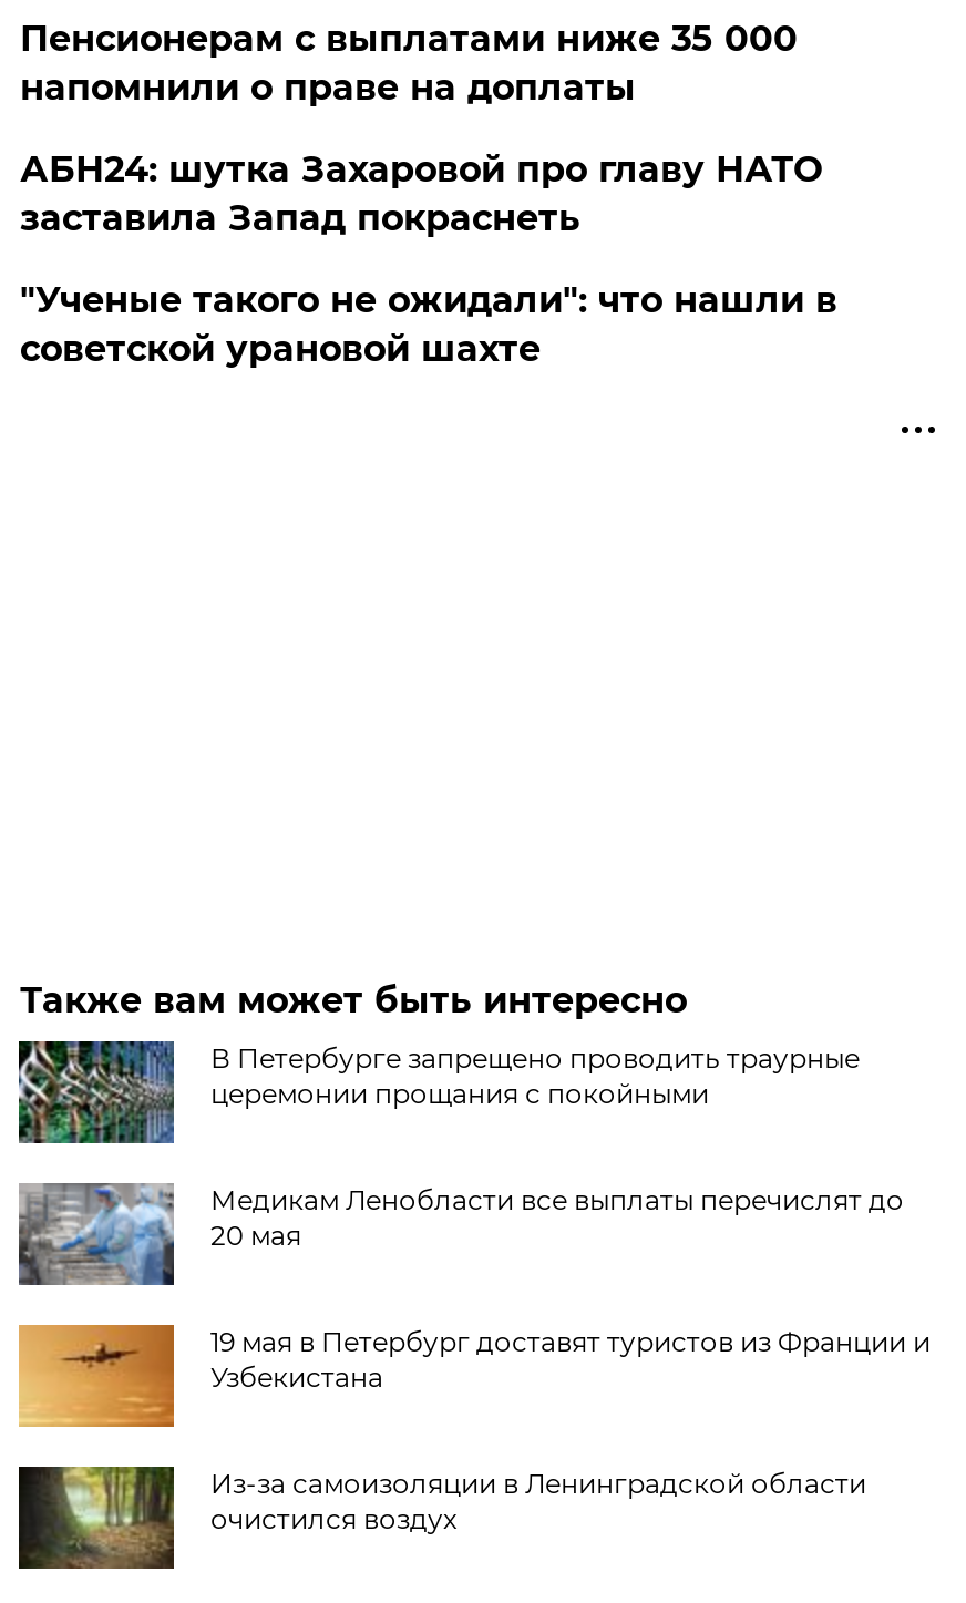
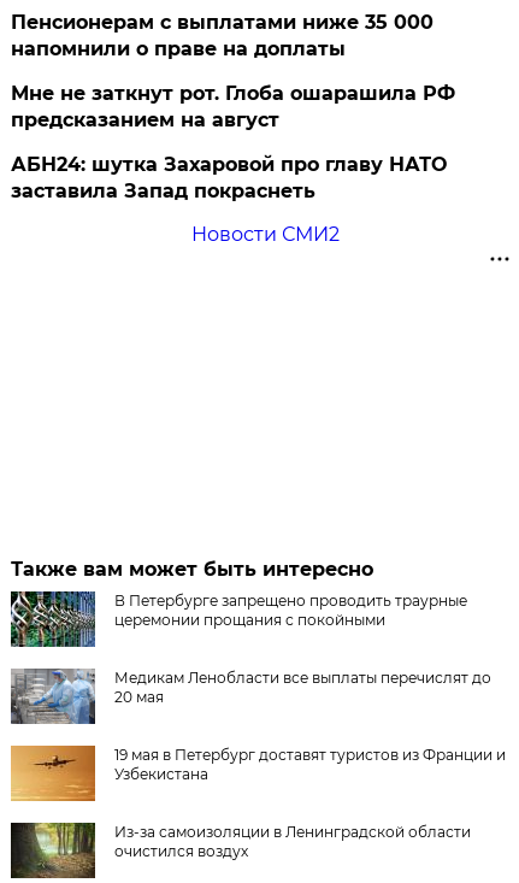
+ Мне не заткнут рот. Глоба ошарашила РФ
+ предсказанием на август

moved down: АБН24: шутка Захаровой про главу НАТО | заставила Запад покраснеть

- "Ученые такого не ожидали": что нашли в
- советской урановой шахте
+ Новости СМИ2
